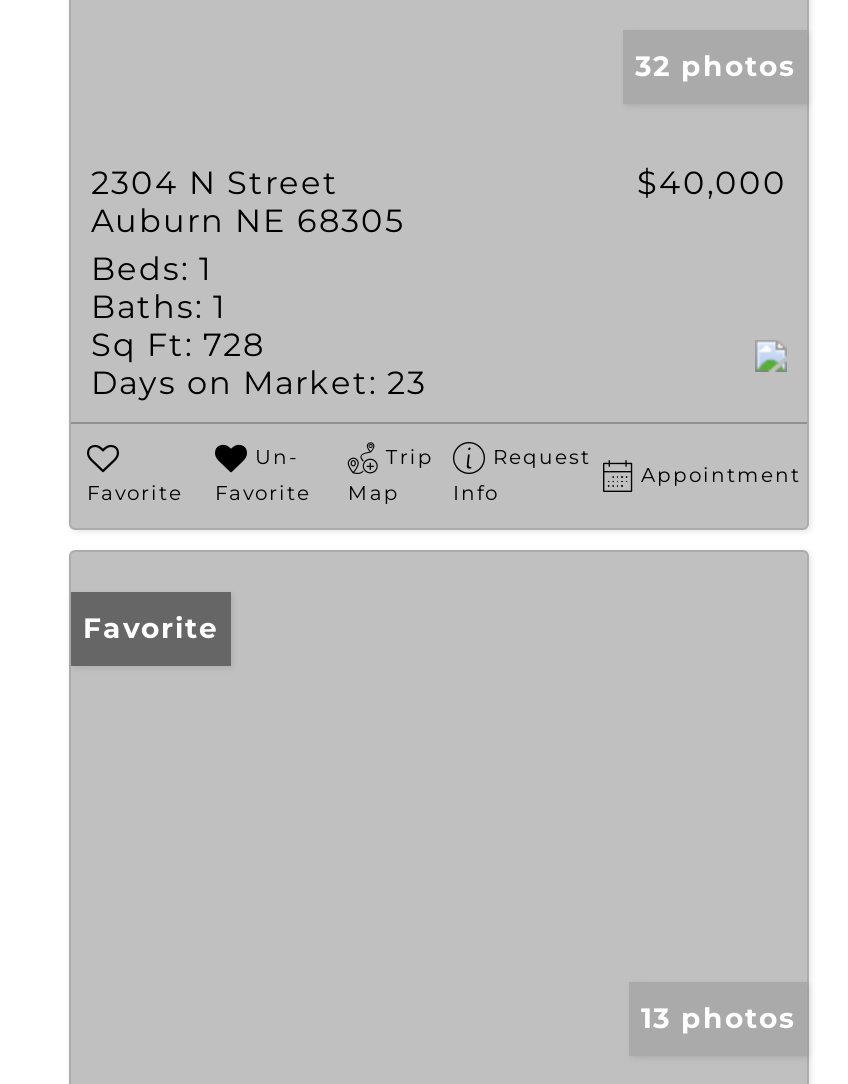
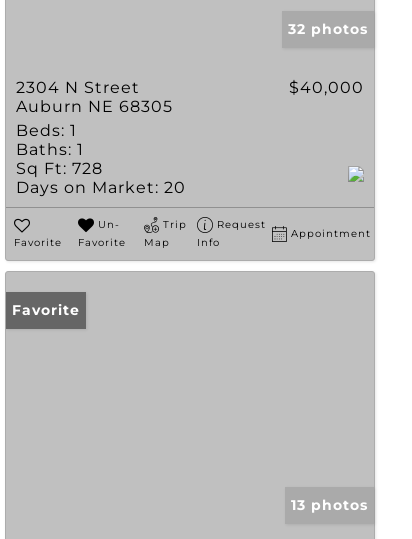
- Days on Market: 23
+ Days on Market: 20
